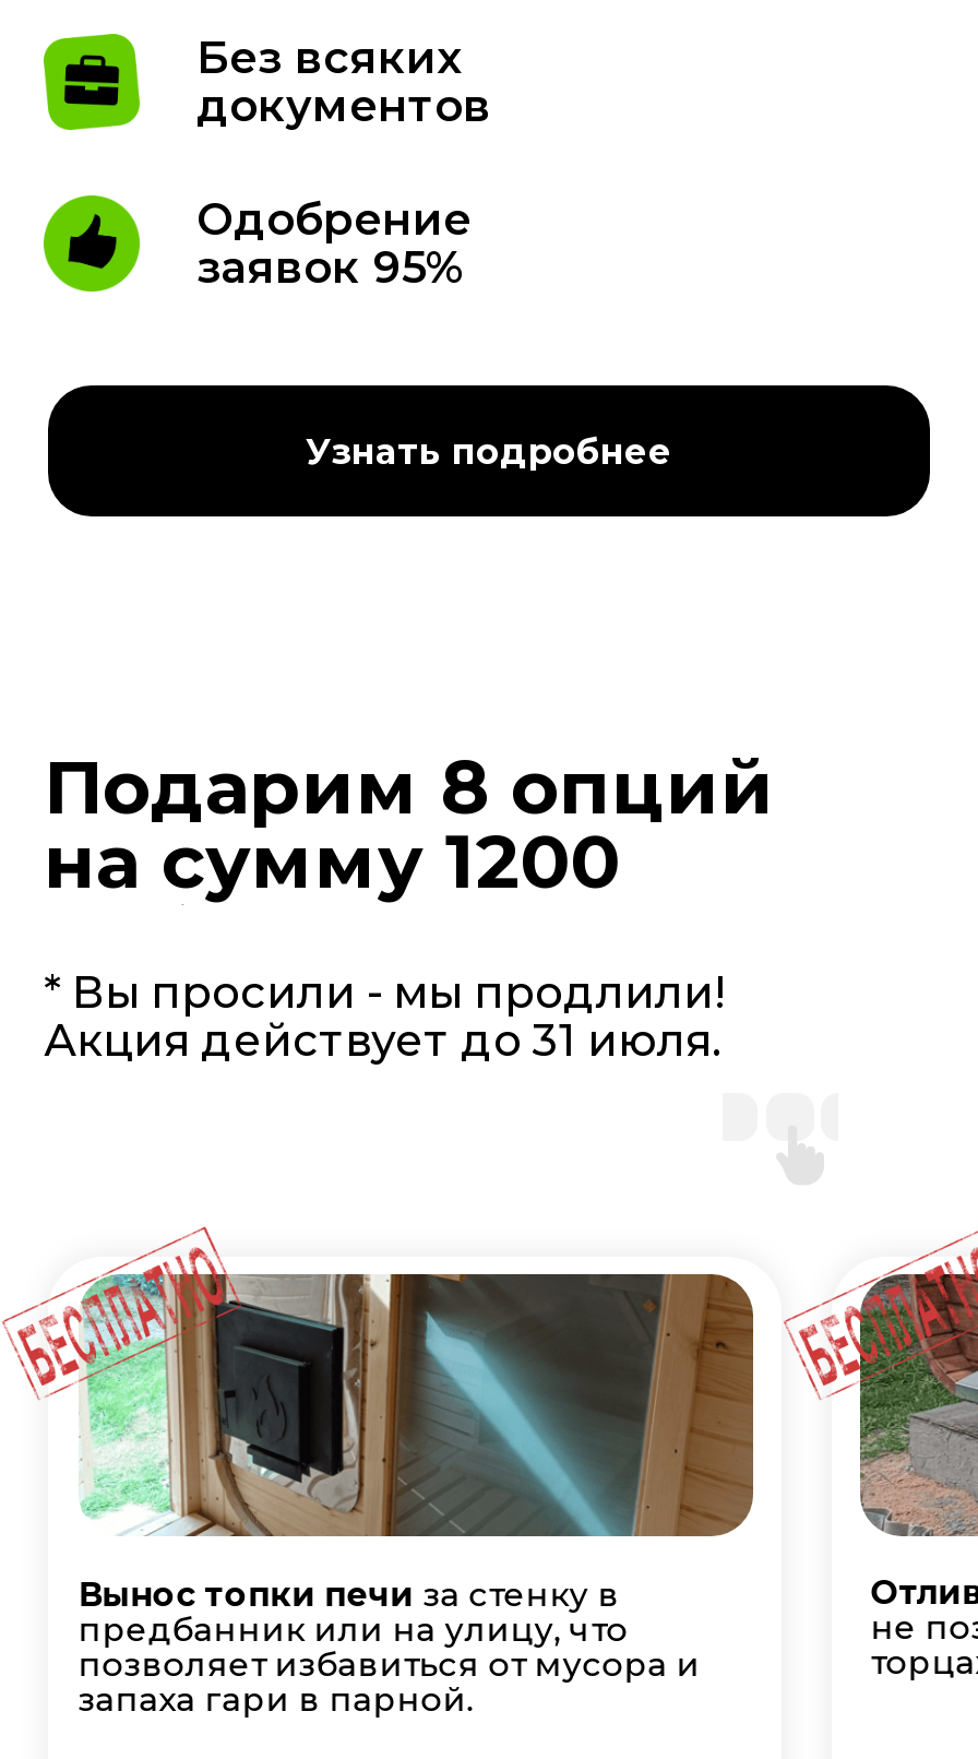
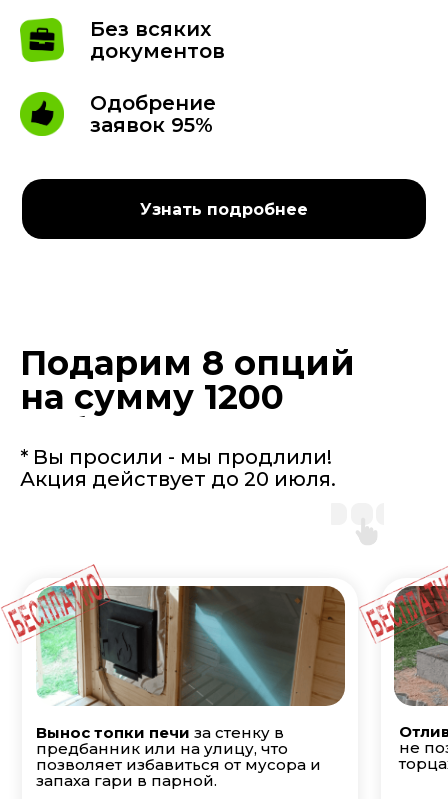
- Акция действует до 31 июля.
+ Акция действует до 20 июля.
